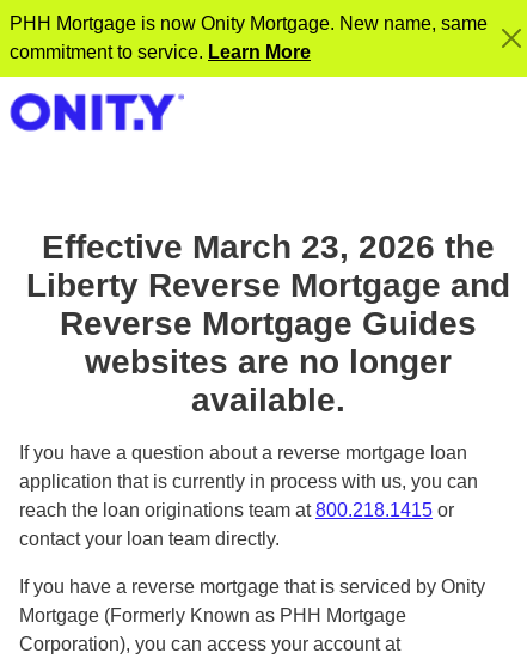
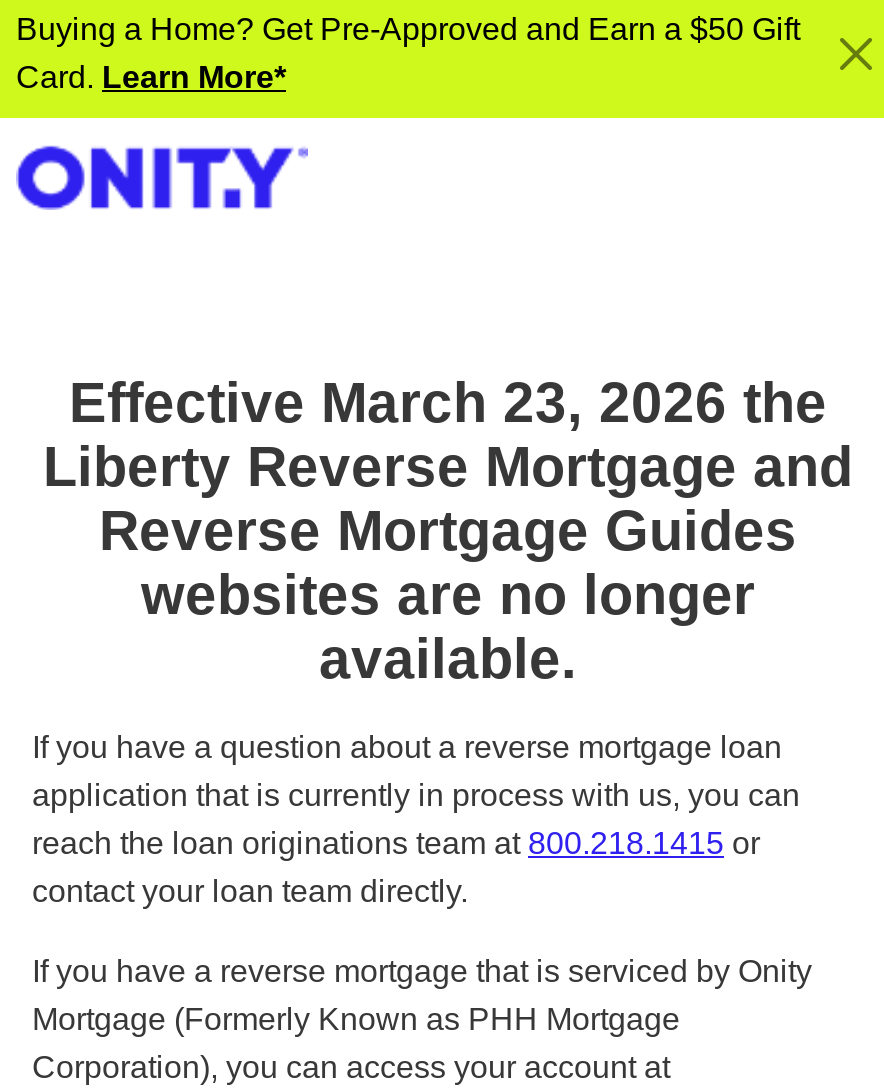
- PHH Mortgage is now Onity Mortgage. New name, same
- commitment to service. Learn More
+ Buying a Home? Get Pre-Approved and Earn a $50 Gift
+ Card. Learn More*
